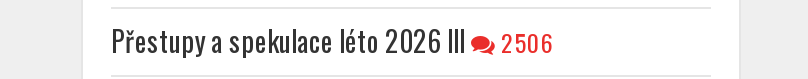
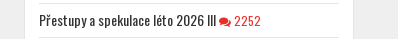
- Přestupy a spekulace léto 2026 III 2506
+ Přestupy a spekulace léto 2026 III 2252
